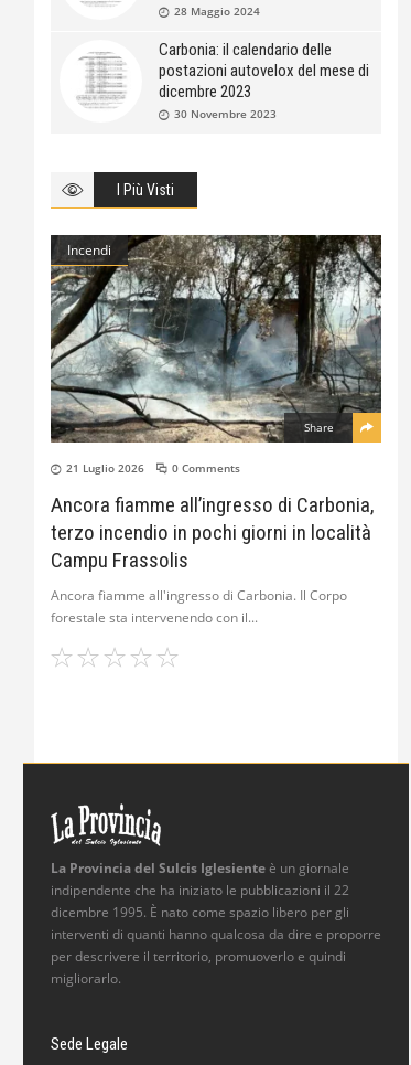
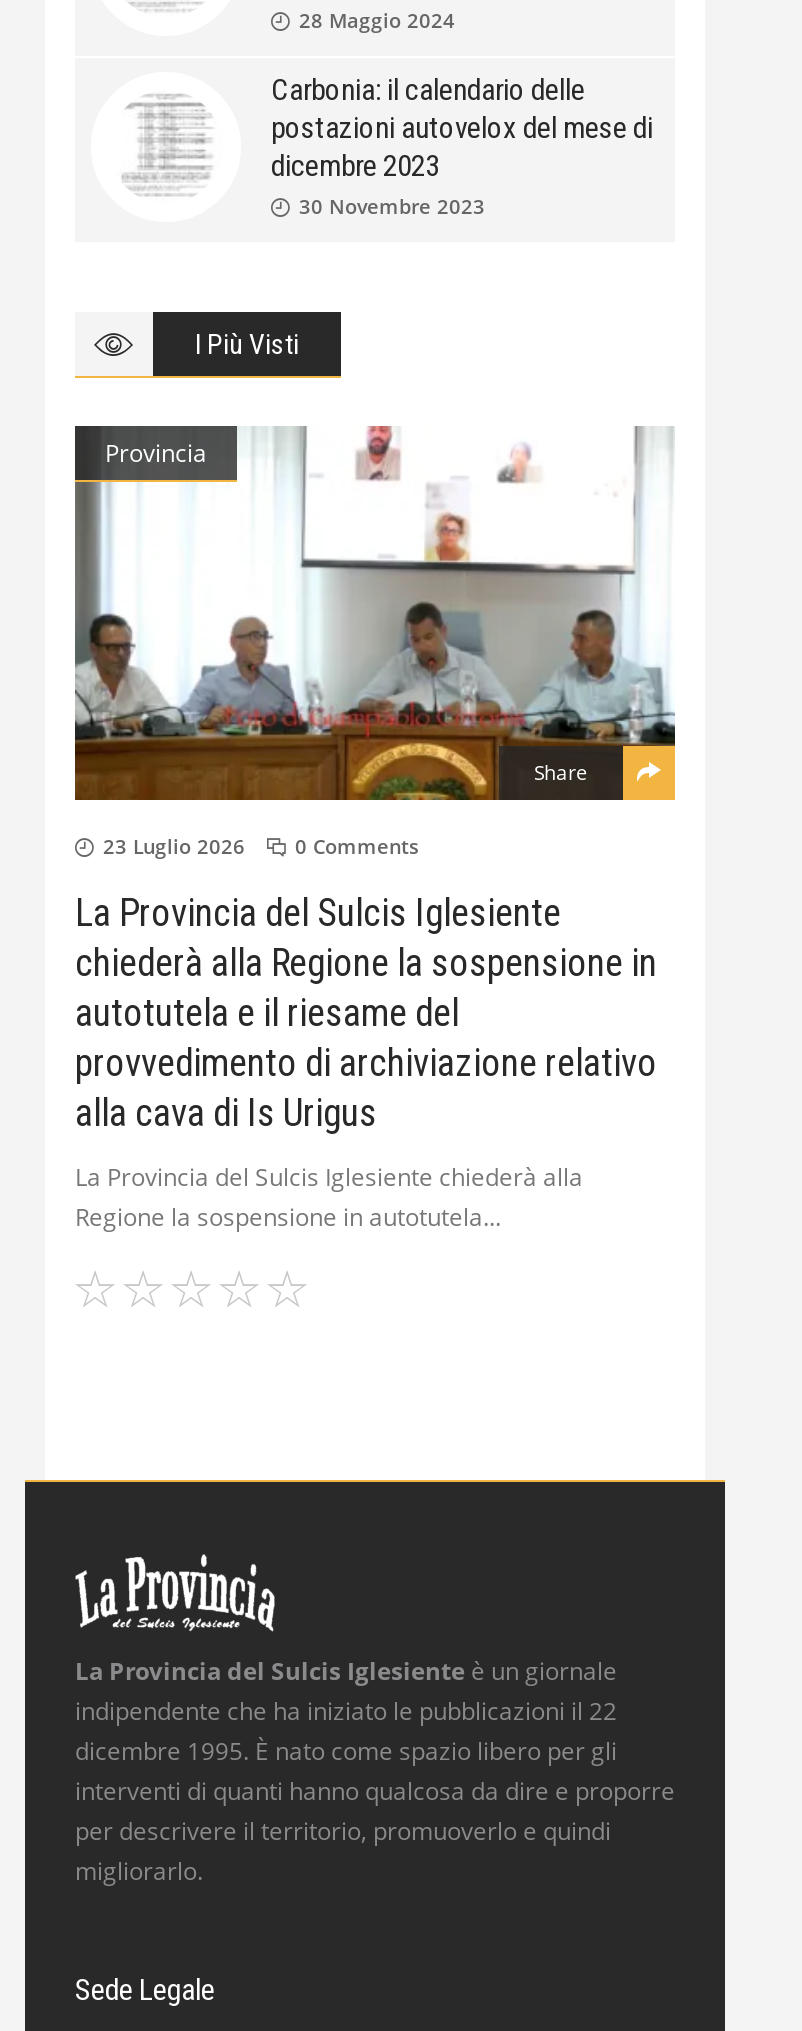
- [image]
- Incendi
+ [image]
+ Provincia

- 21 Luglio 2026 0 Comments
+ 23 Luglio 2026 0 Comments

- Ancora fiamme all’ingresso di Carbonia,
- terzo incendio in pochi giorni in località
- Campu Frassolis
+ La Provincia del Sulcis Iglesiente
+ chiederà alla Regione la sospensione in
+ autotutela e il riesame del
+ provvedimento di archiviazione relativo
+ alla cava di Is Urigus

- Ancora fiamme all'ingresso di Carbonia. Il Corpo
- forestale sta intervenendo con il
+ La Provincia del Sulcis Iglesiente chiederà alla
+ Regione la sospensione in autotutela
